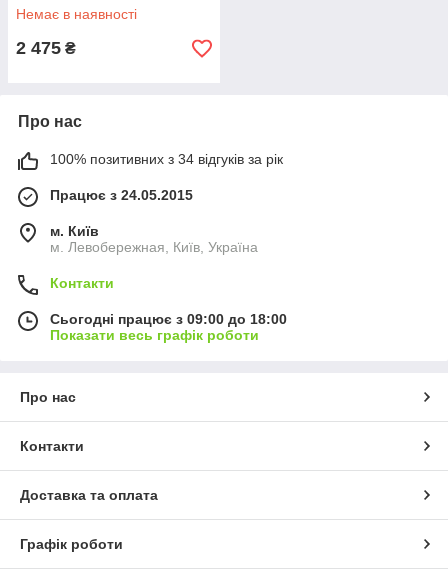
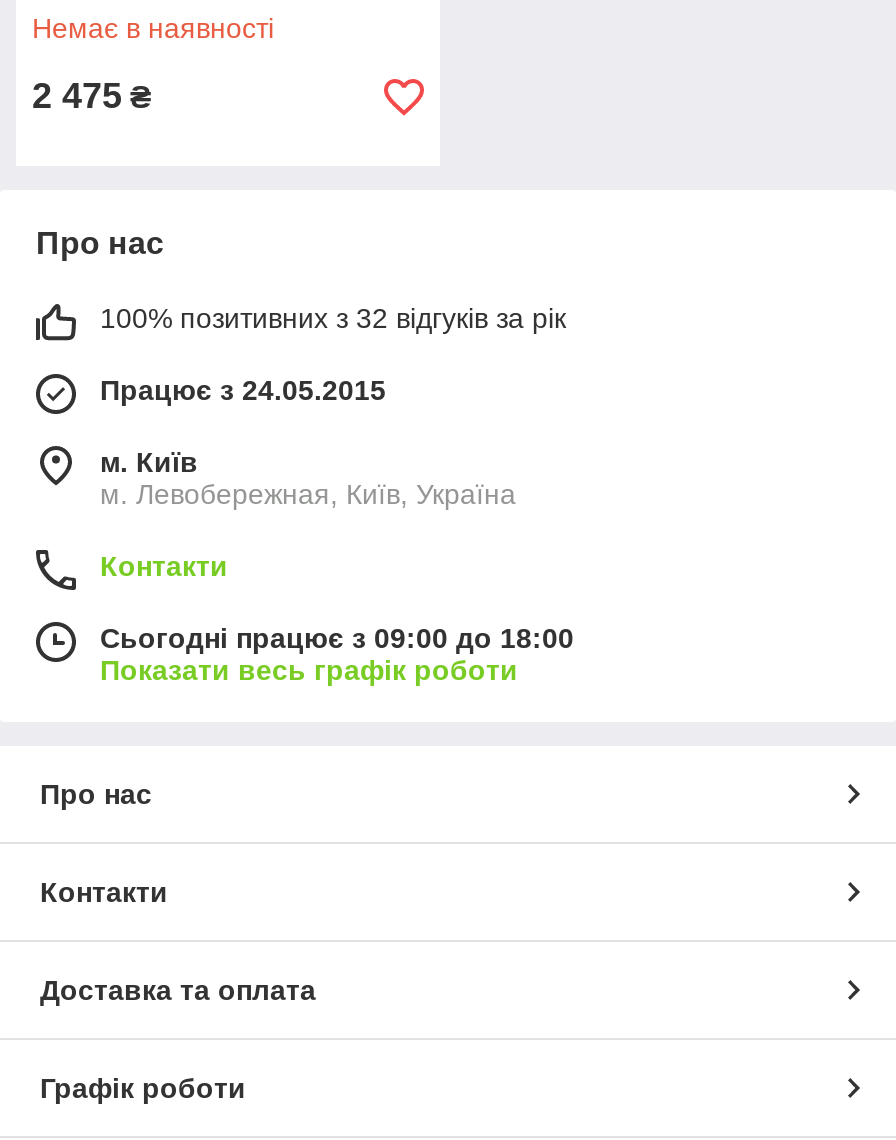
- 100% позитивних з 34 відгуків за рік
+ 100% позитивних з 32 відгуків за рік
